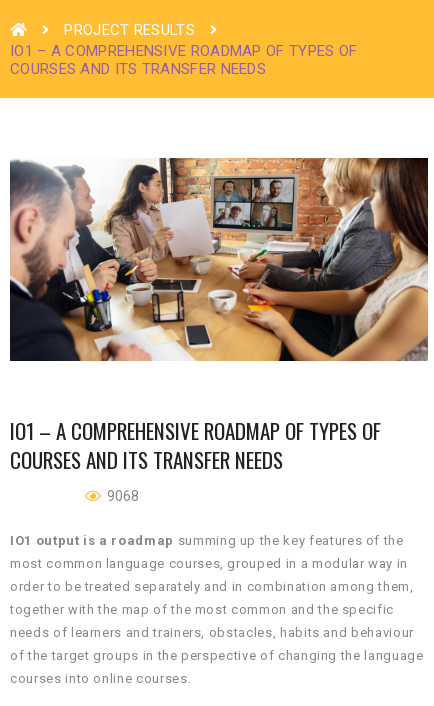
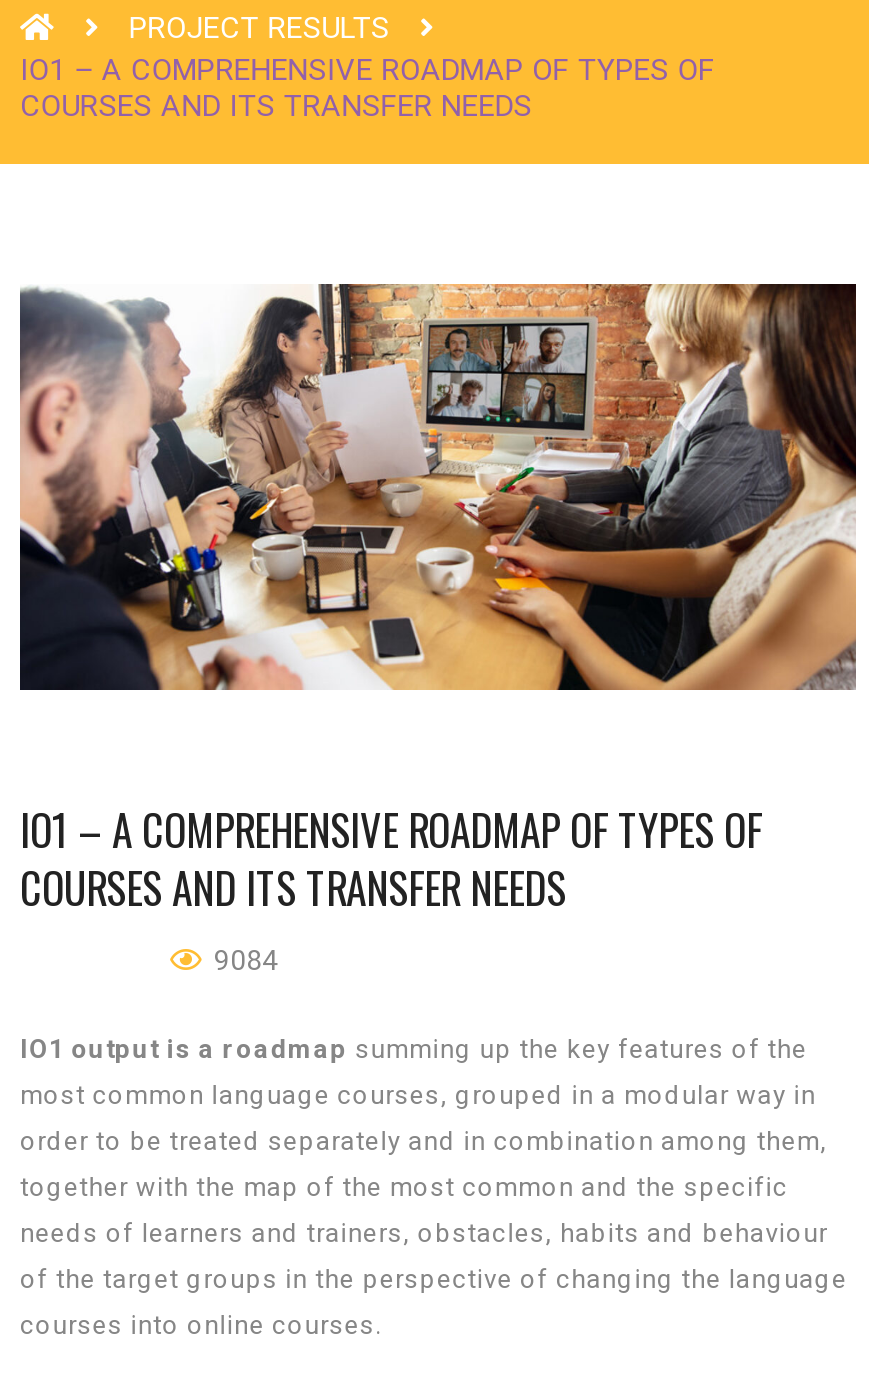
- 9068
+ 9084
